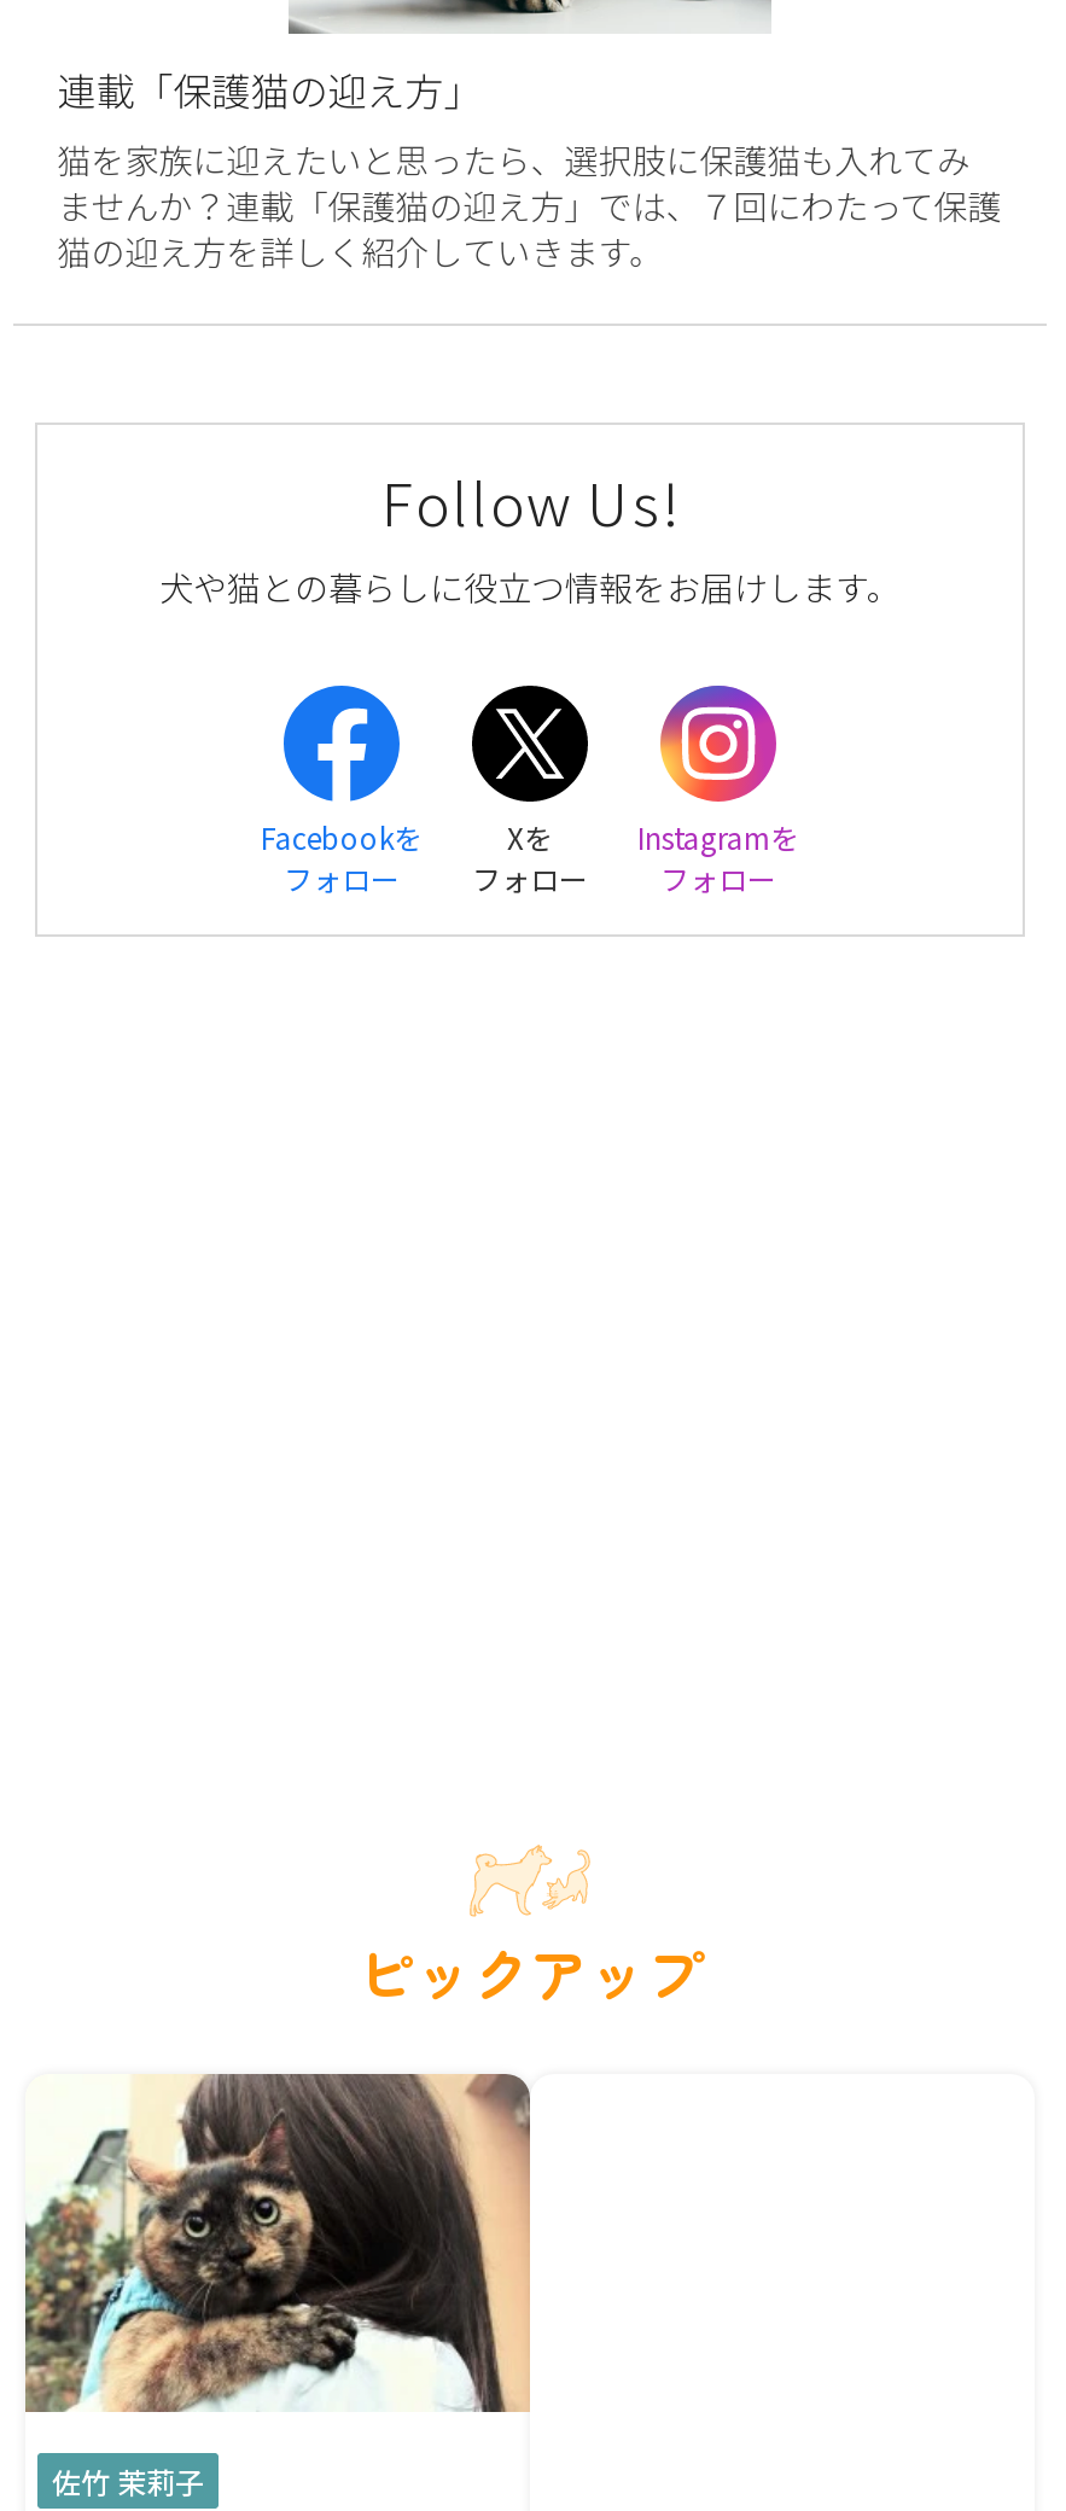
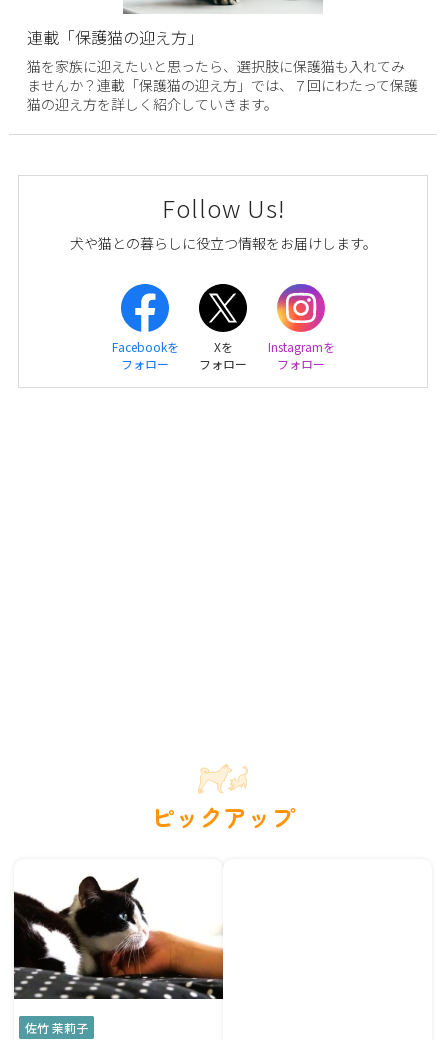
- [image]
+ [image]
